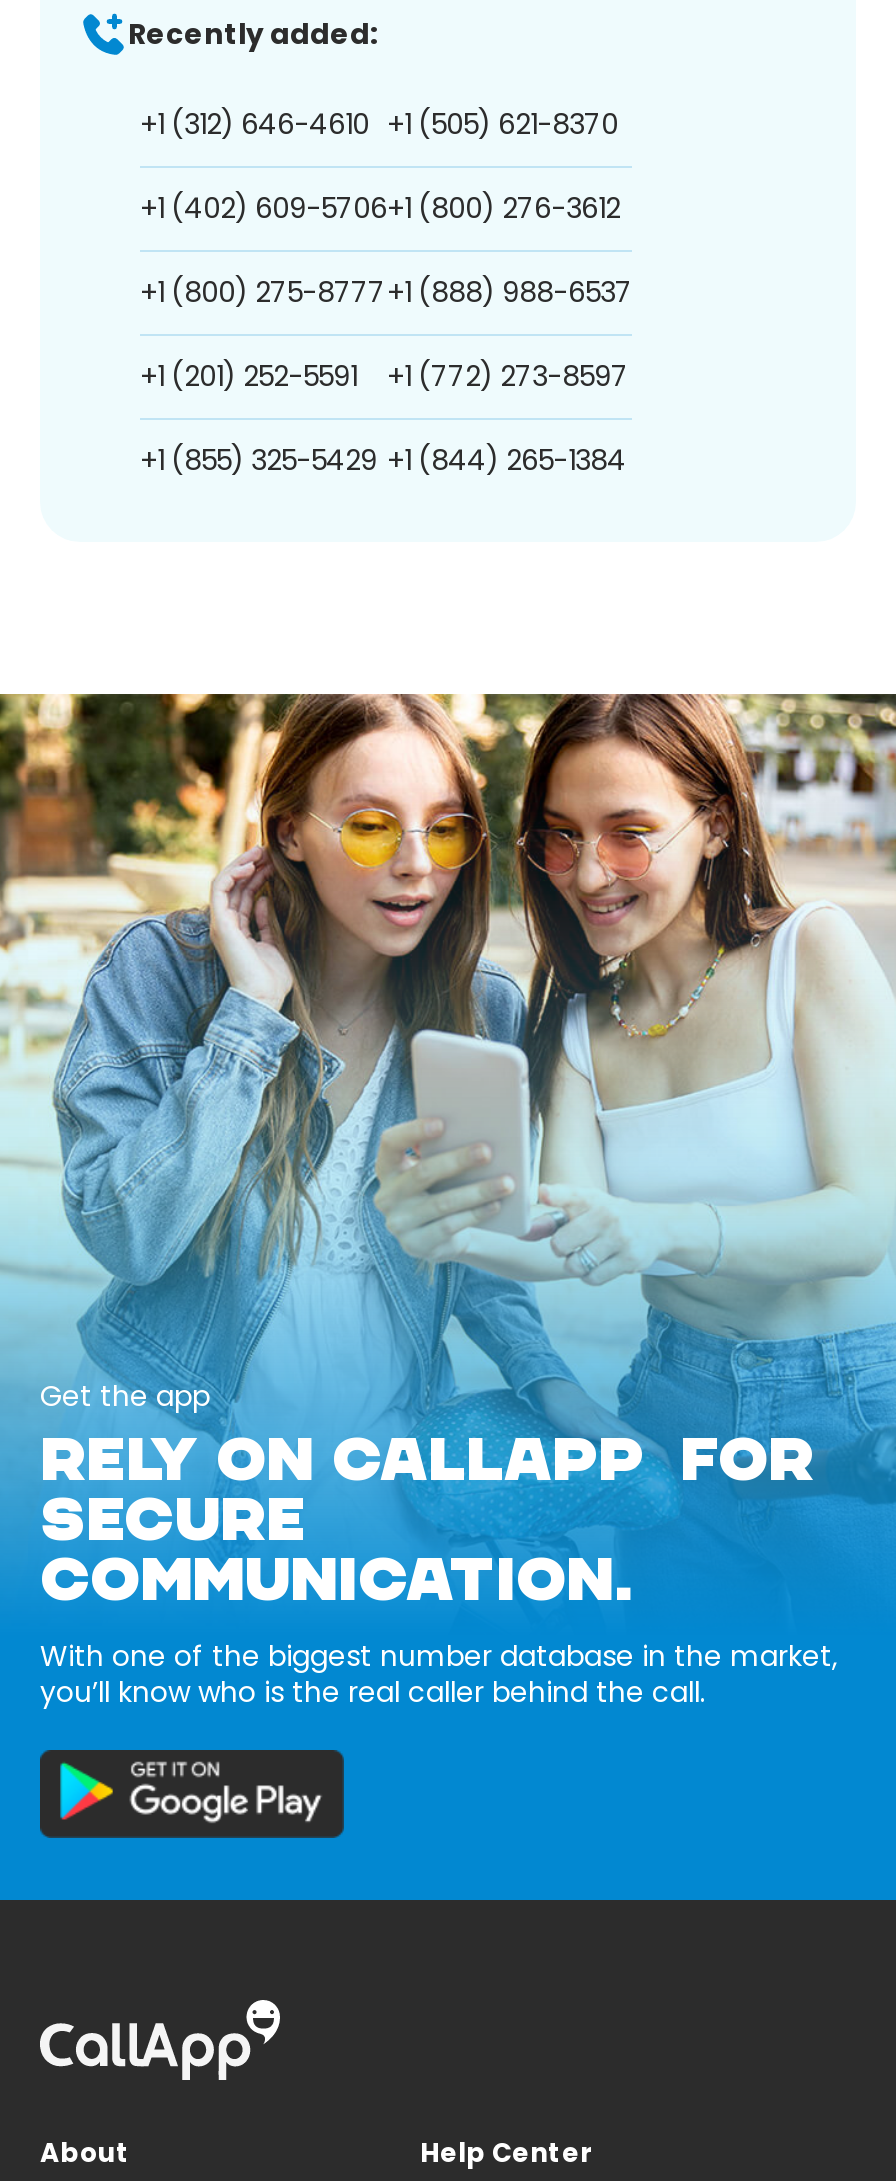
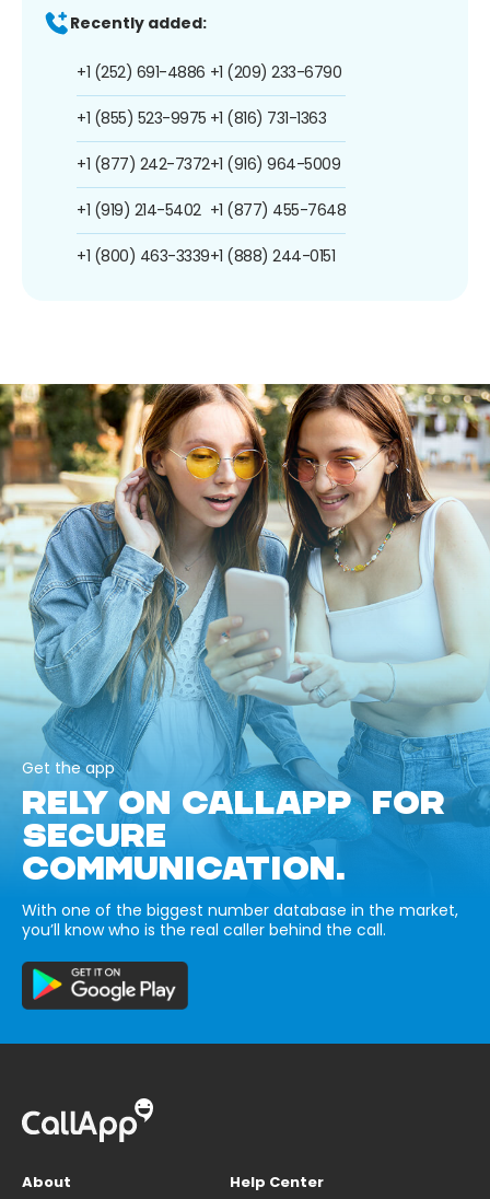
- +1 (312) 646-4610
+ +1 (252) 691-4886

- +1 (505) 621-8370
+ +1 (209) 233-6790

- +1 (402) 609-5706
+ +1 (855) 523-9975

- +1 (800) 276-3612
+ +1 (816) 731-1363

- +1 (800) 275-8777
+ +1 (877) 242-7372

- +1 (888) 988-6537
+ +1 (916) 964-5009

- +1 (201) 252-5591
+ +1 (919) 214-5402

- +1 (772) 273-8597
+ +1 (877) 455-7648

- +1 (855) 325-5429
+ +1 (800) 463-3339

- +1 (844) 265-1384
+ +1 (888) 244-0151
